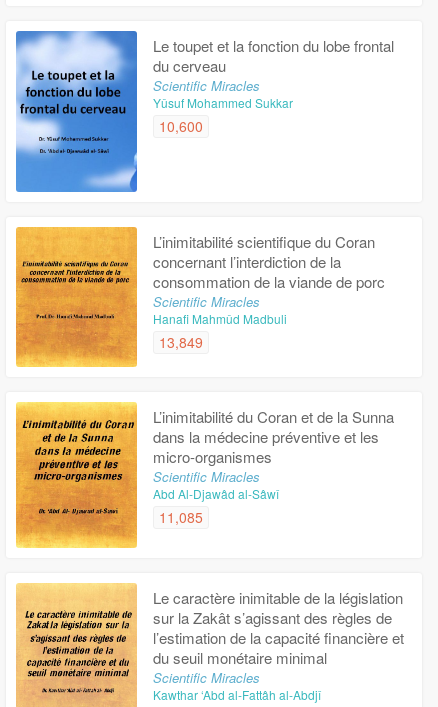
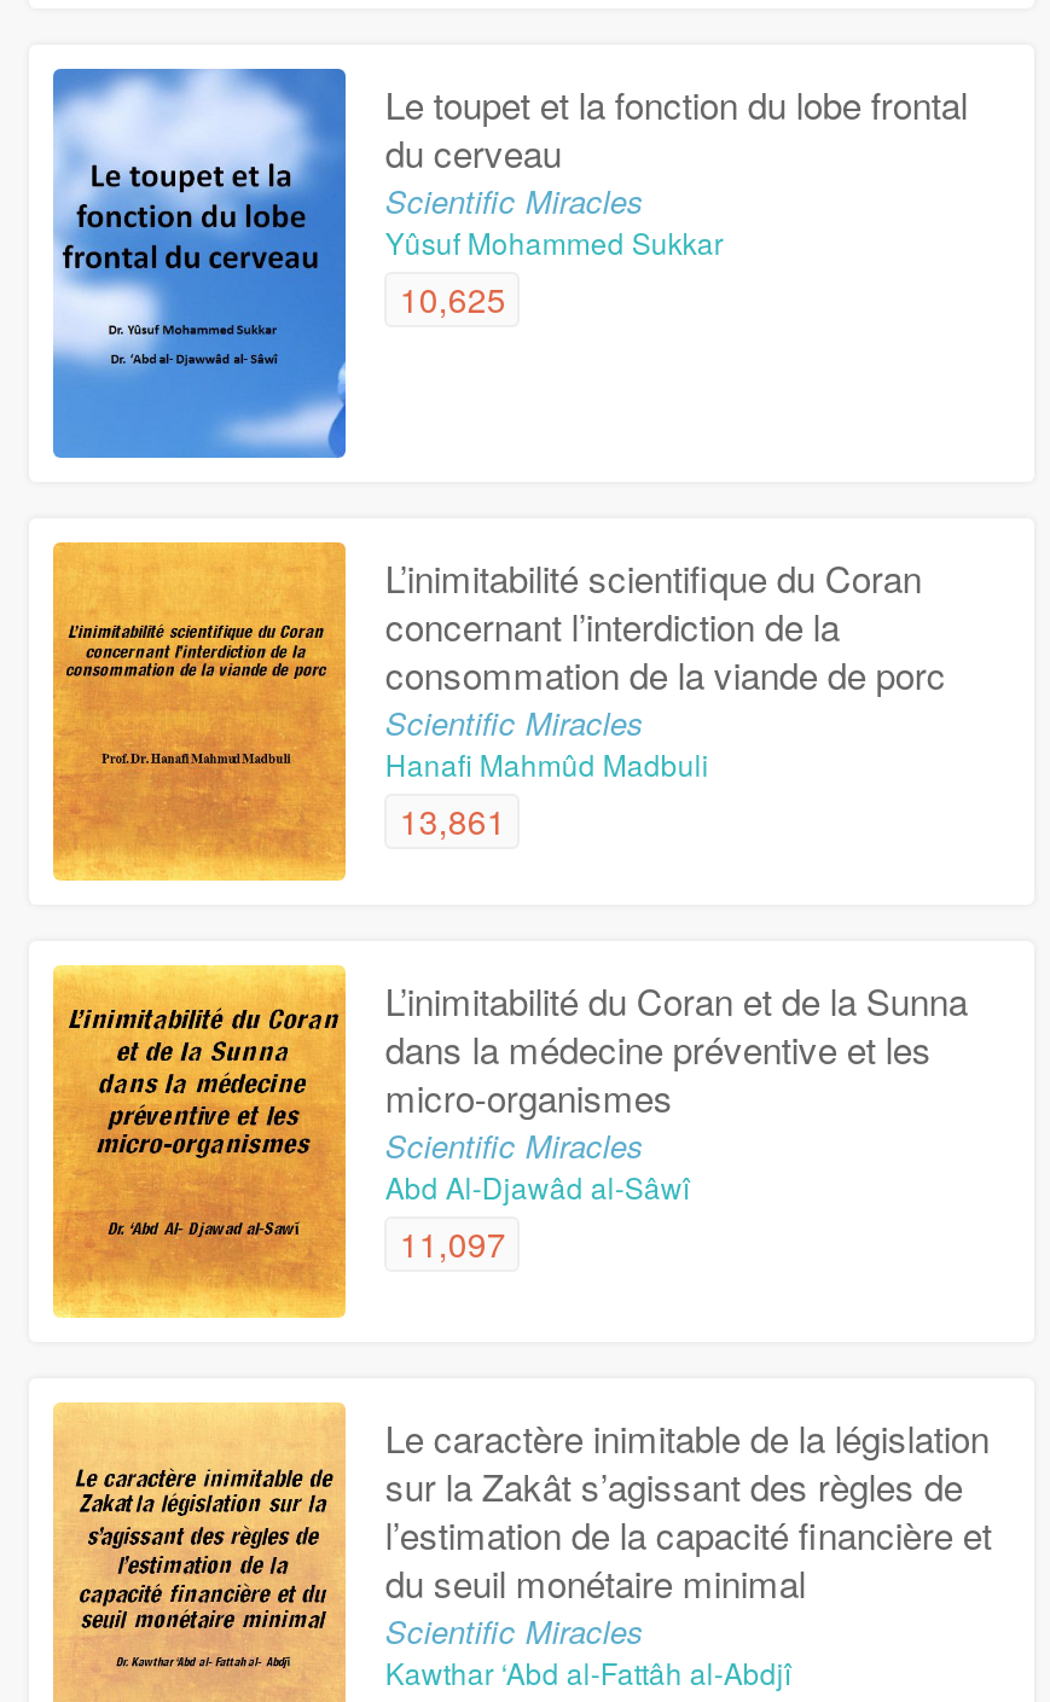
- 10,600
+ 10,625

- 13,849
+ 13,861

- 11,085
+ 11,097
